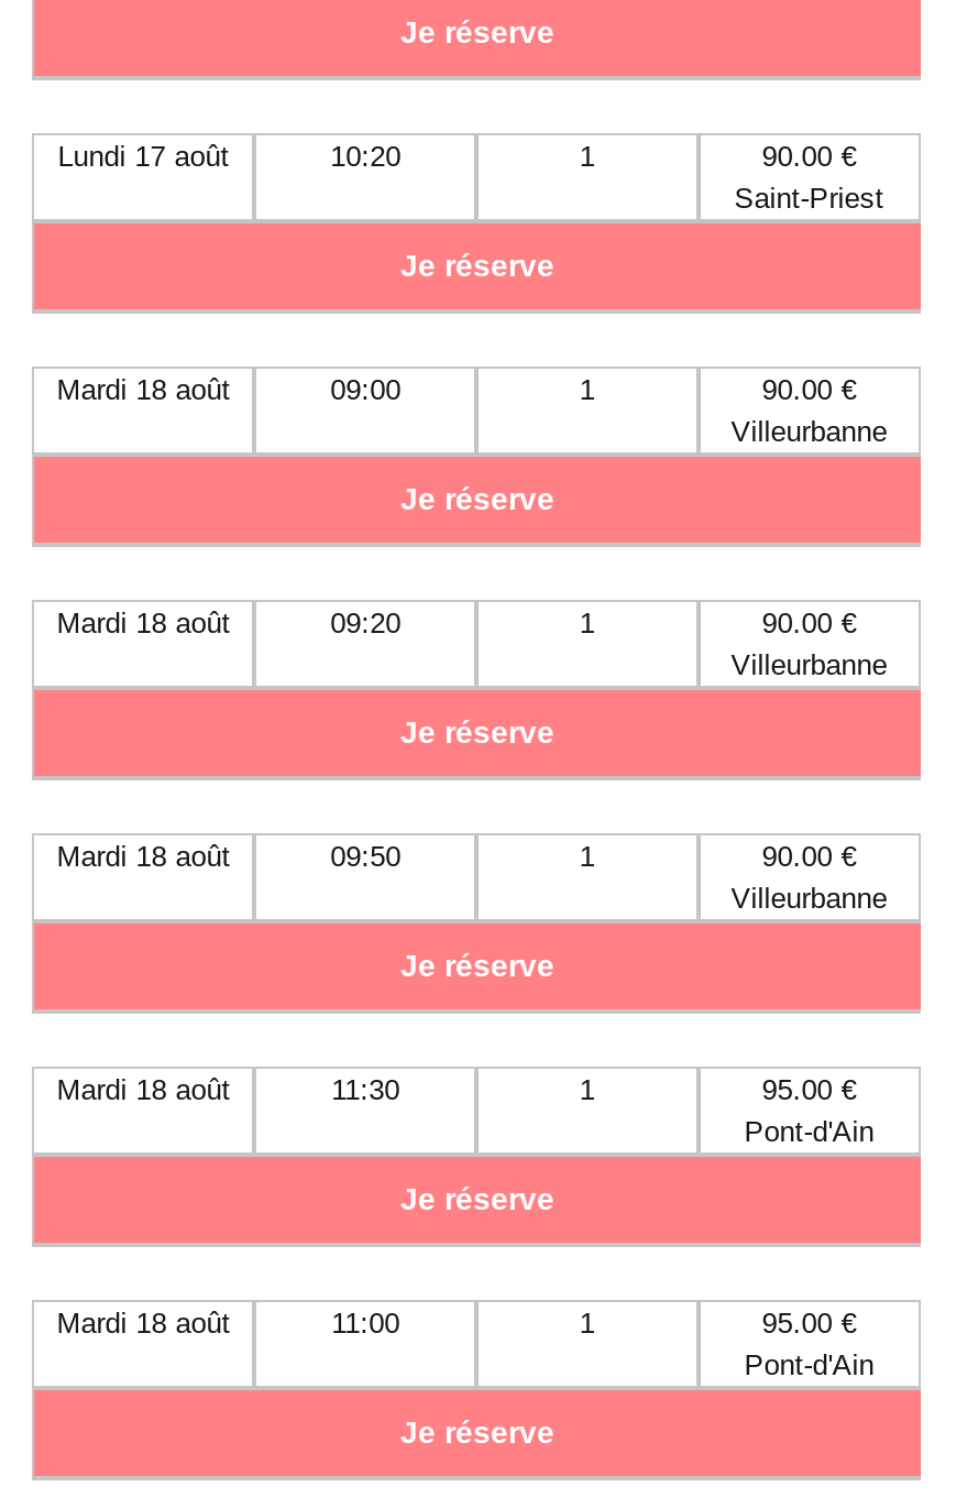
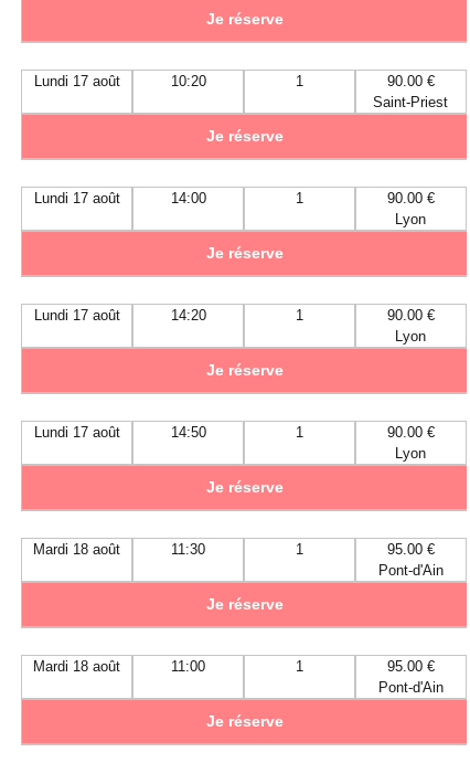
- Mardi 18 août
+ Lundi 17 août

- 09:00
+ 14:00

- Villeurbanne
+ Lyon

- Mardi 18 août
+ Lundi 17 août

- 09:20
+ 14:20

- Villeurbanne
+ Lyon

- Mardi 18 août
+ Lundi 17 août

- 09:50
+ 14:50

- Villeurbanne
+ Lyon
